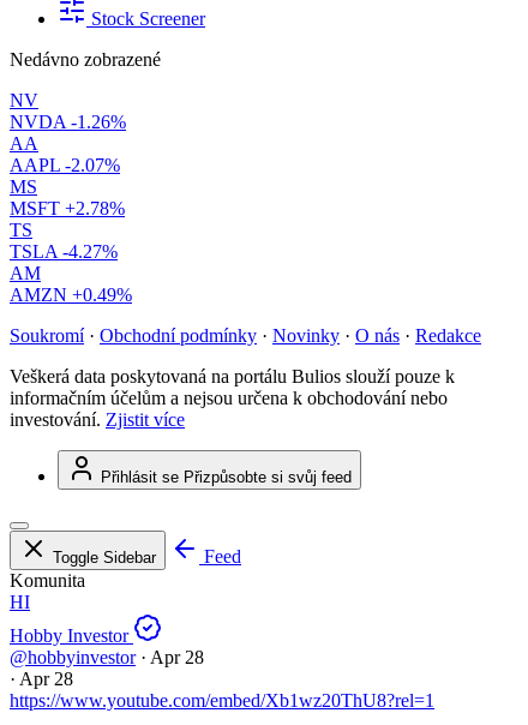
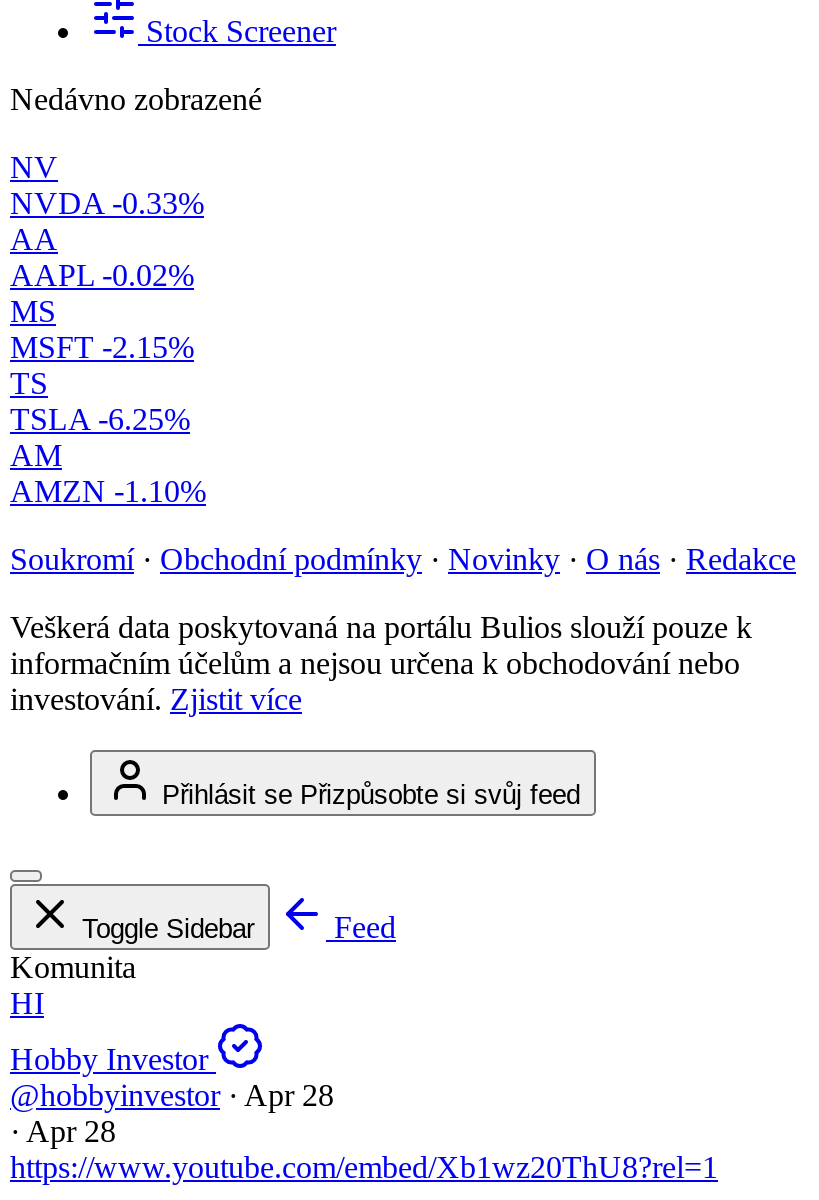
- NVDA -1.26%
+ NVDA -0.33%

- AAPL -2.07%
+ AAPL -0.02%

- MSFT +2.78%
+ MSFT -2.15%

- TSLA -4.27%
+ TSLA -6.25%

- AMZN +0.49%
+ AMZN -1.10%
